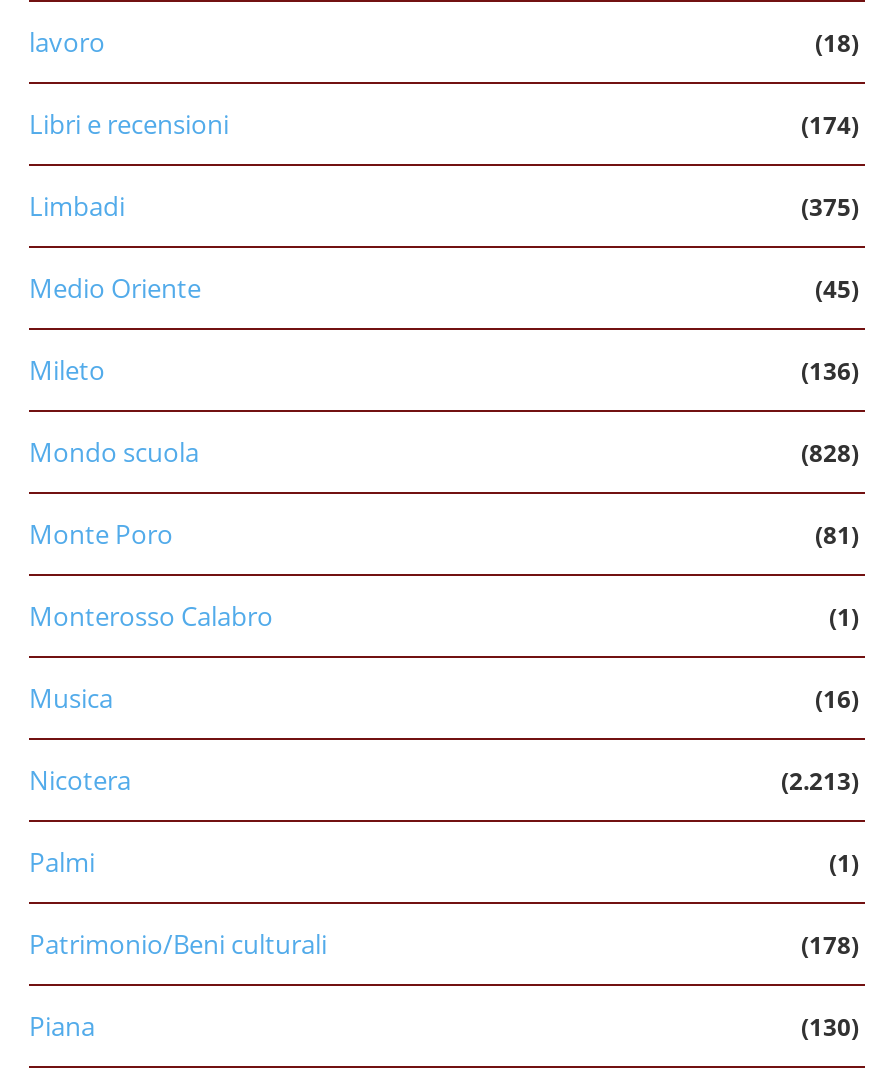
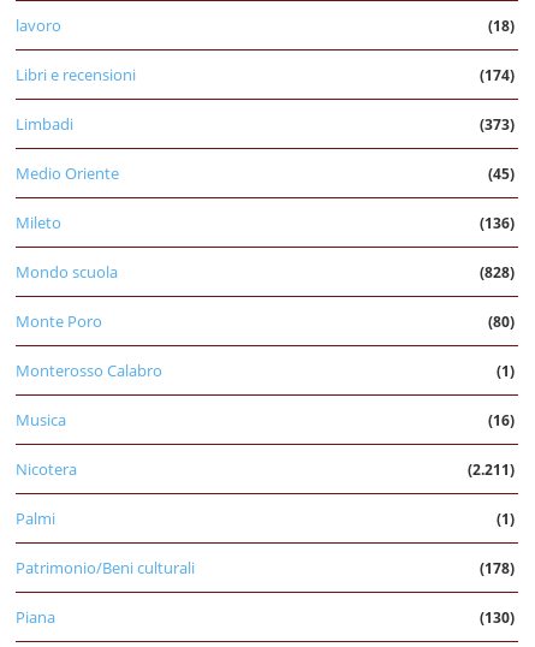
- (375)
+ (373)

- (81)
+ (80)

- (2.213)
+ (2.211)
